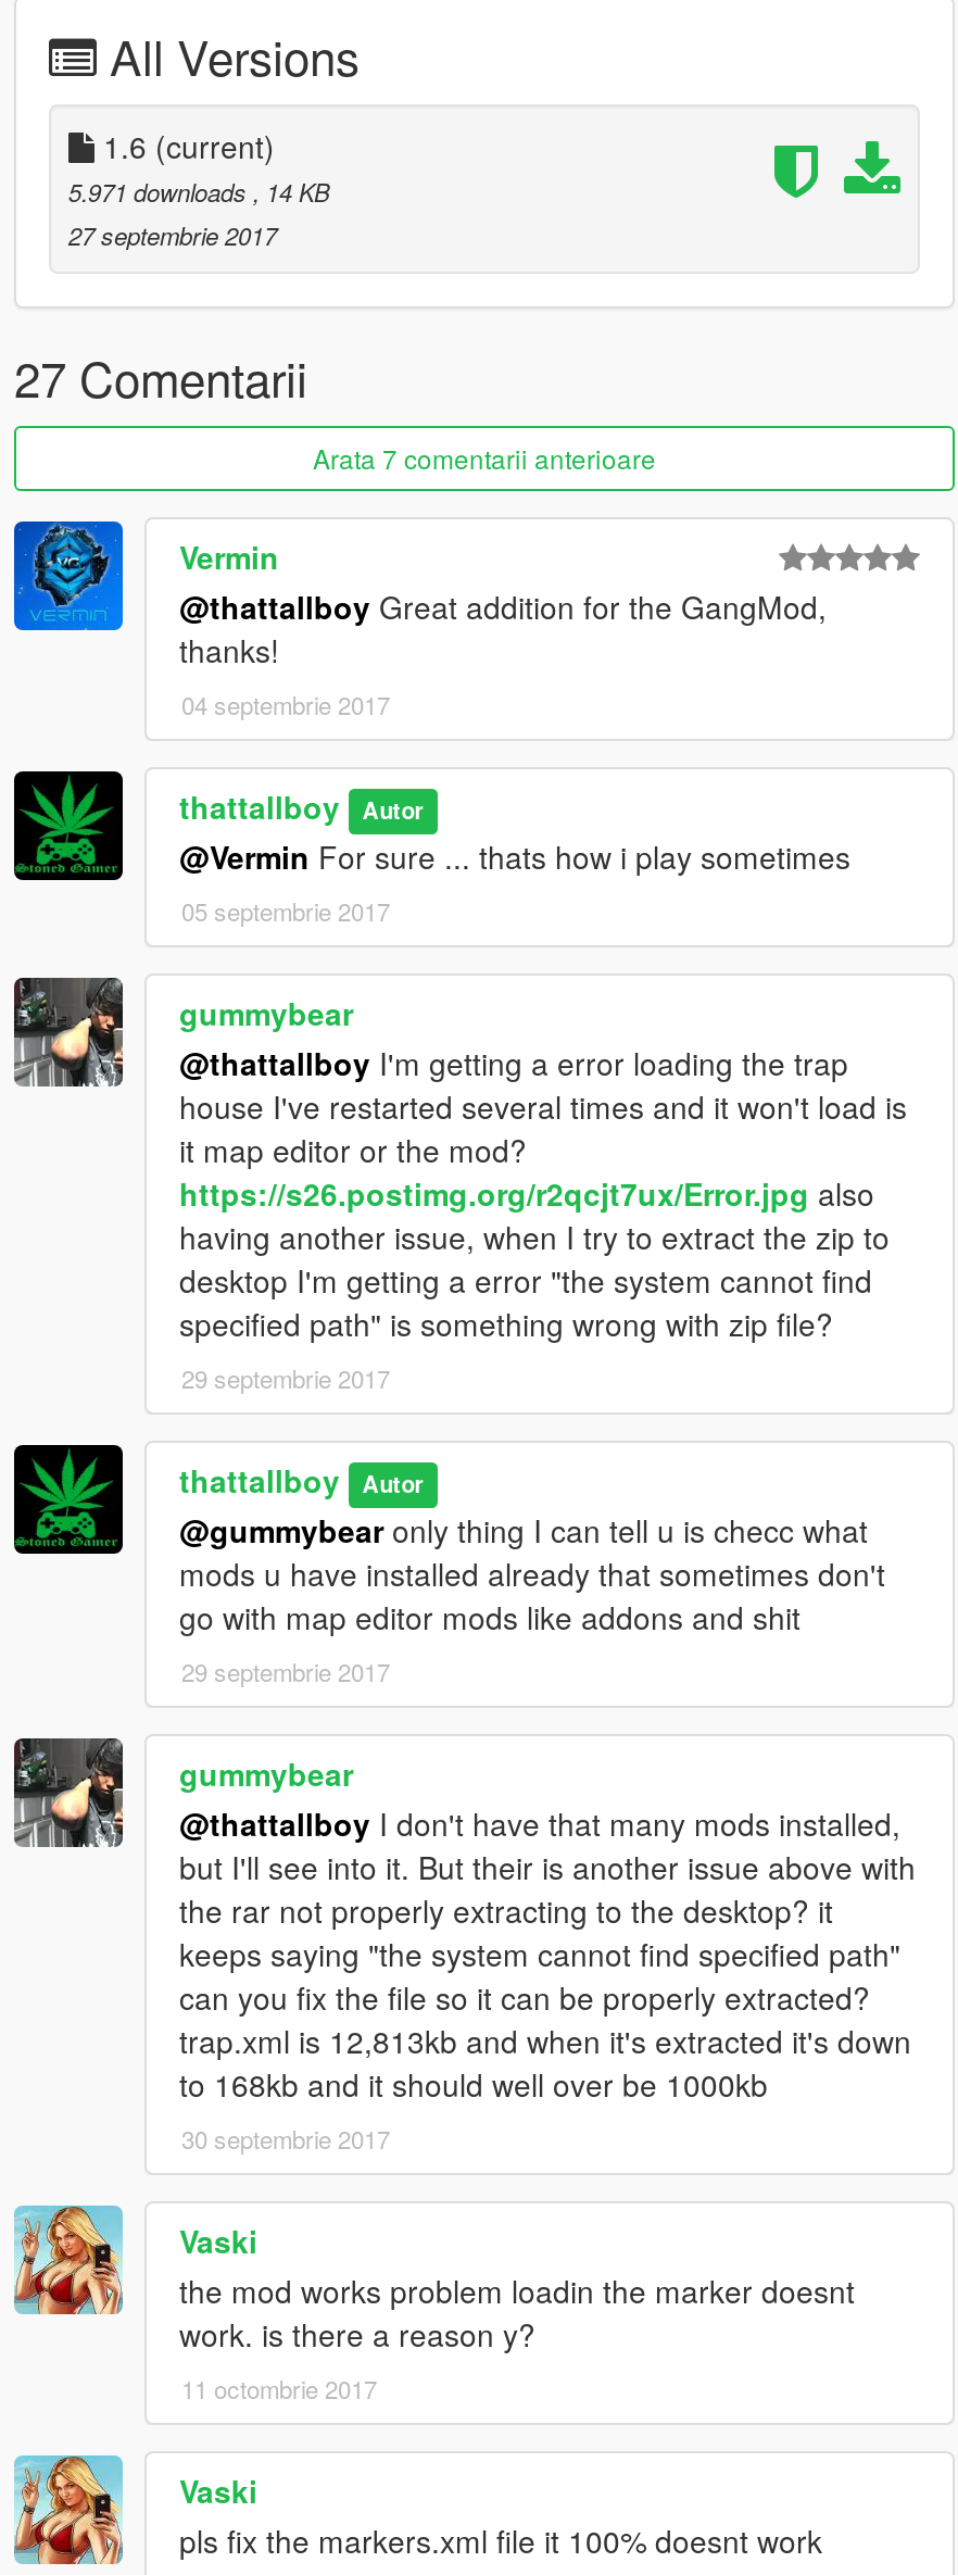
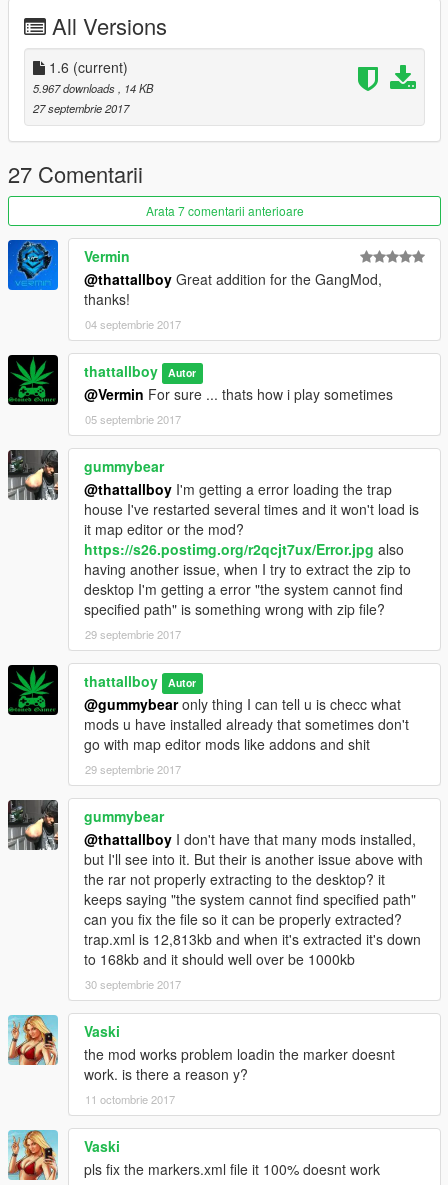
- 5.971 downloads, 14 KB
+ 5.967 downloads, 14 KB
